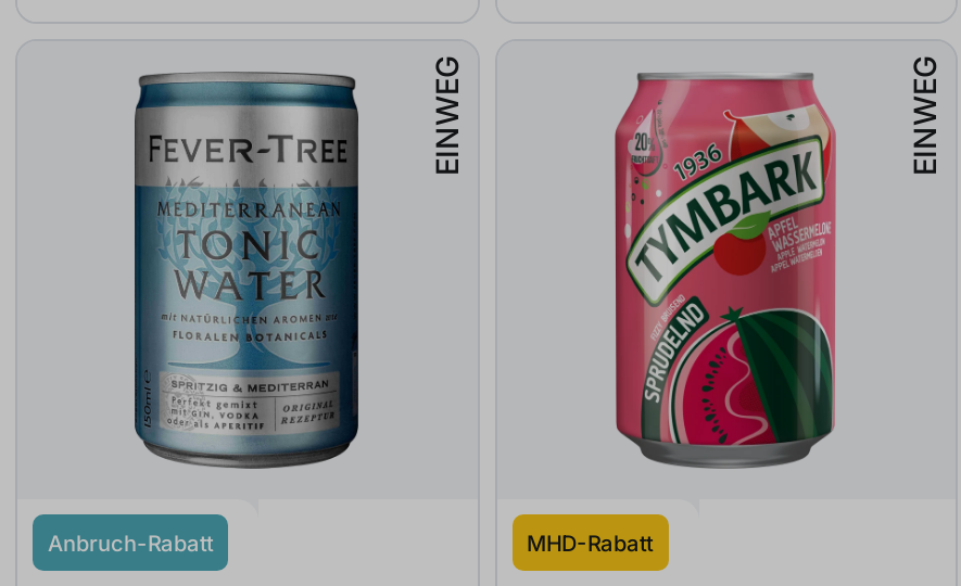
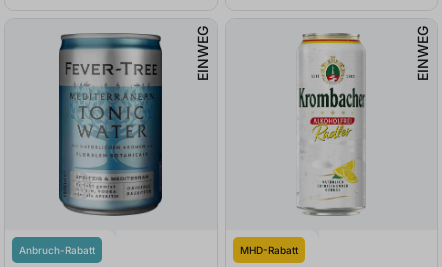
- [image]
+ [image]
